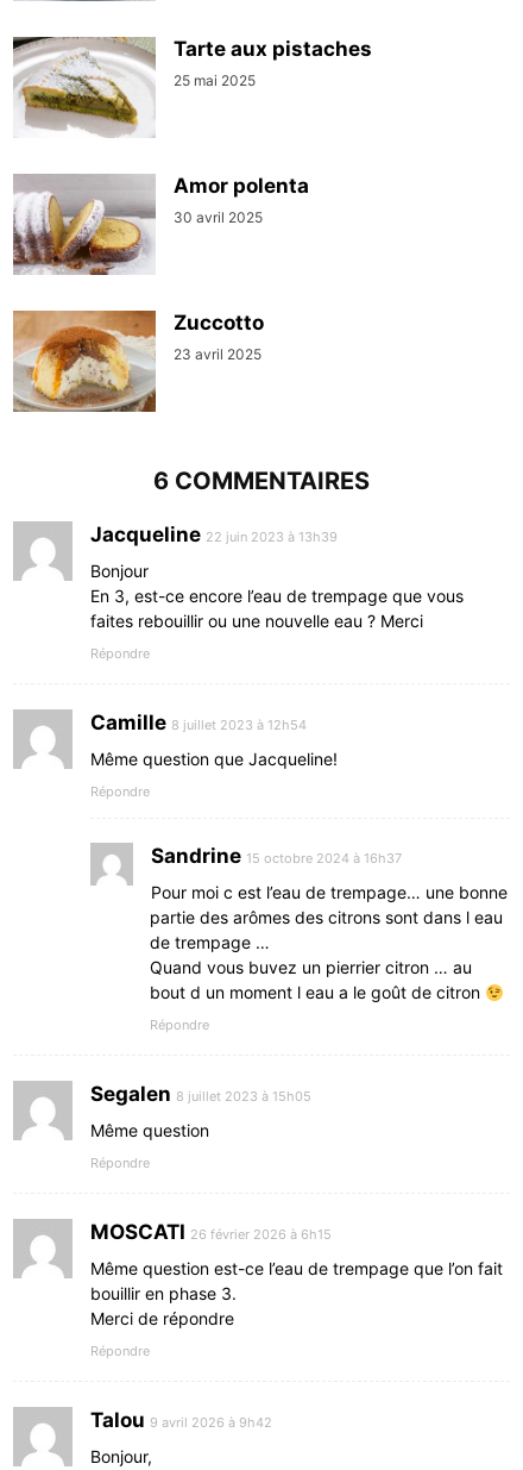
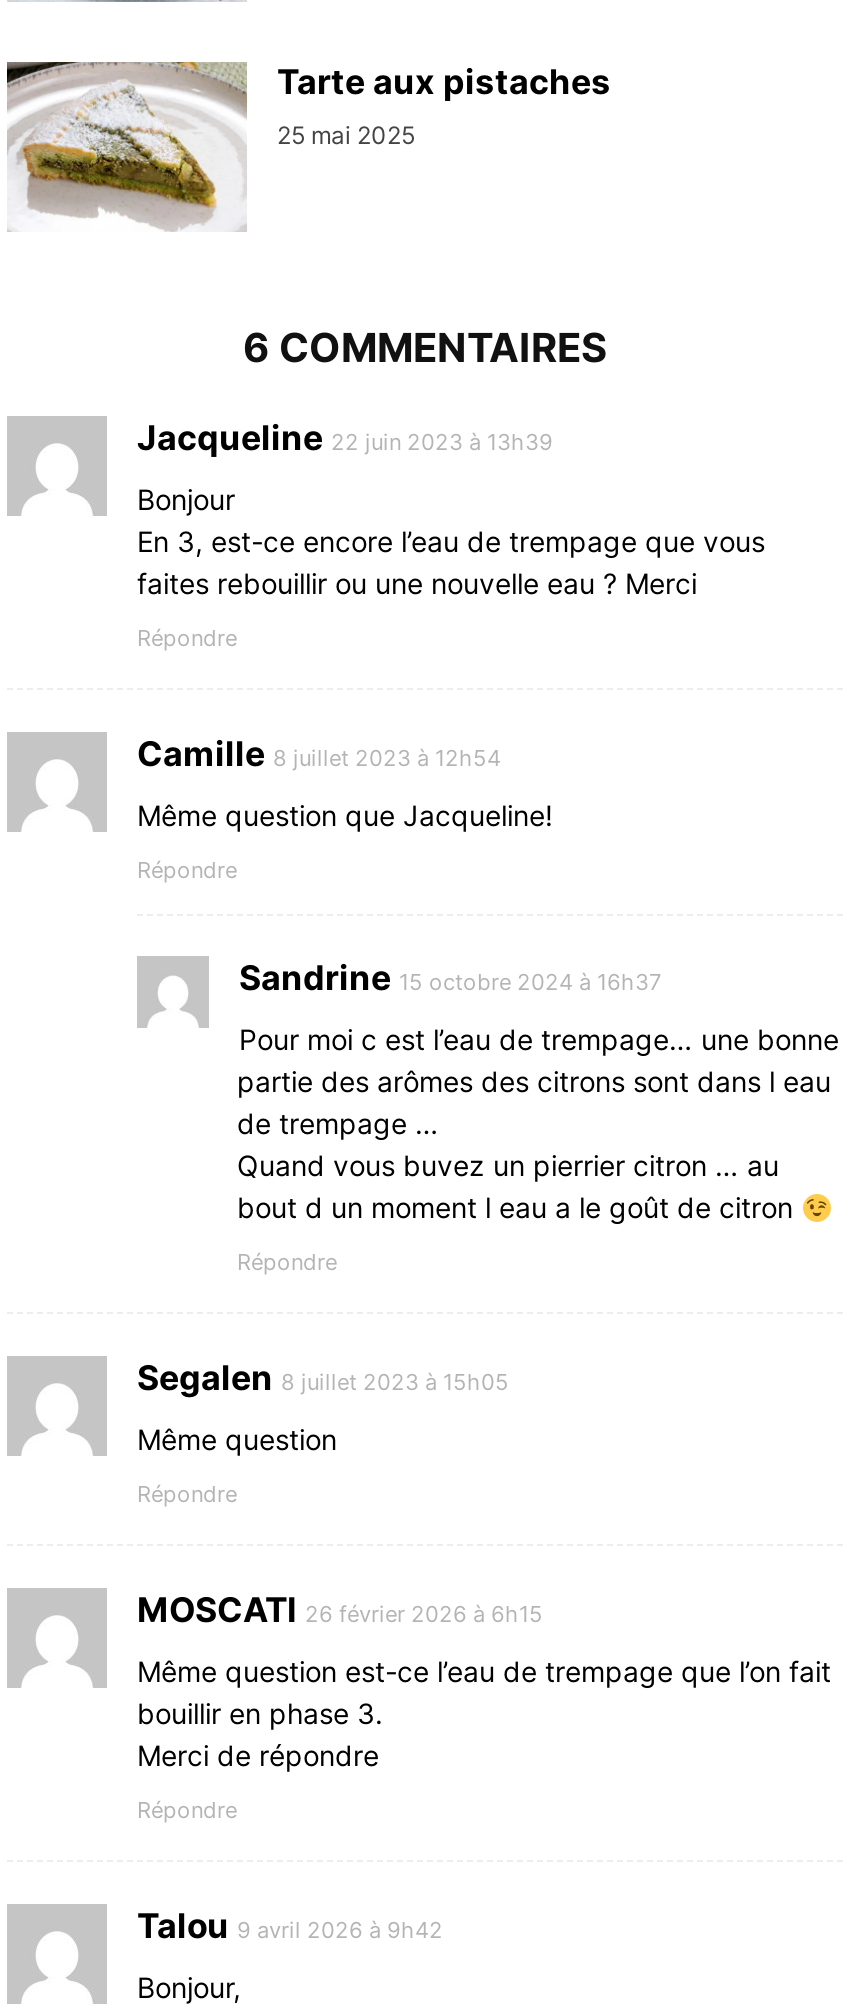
- [image]
- Amor polenta
- 30 avril 2025

- [image]
- Zuccotto
- 23 avril 2025
